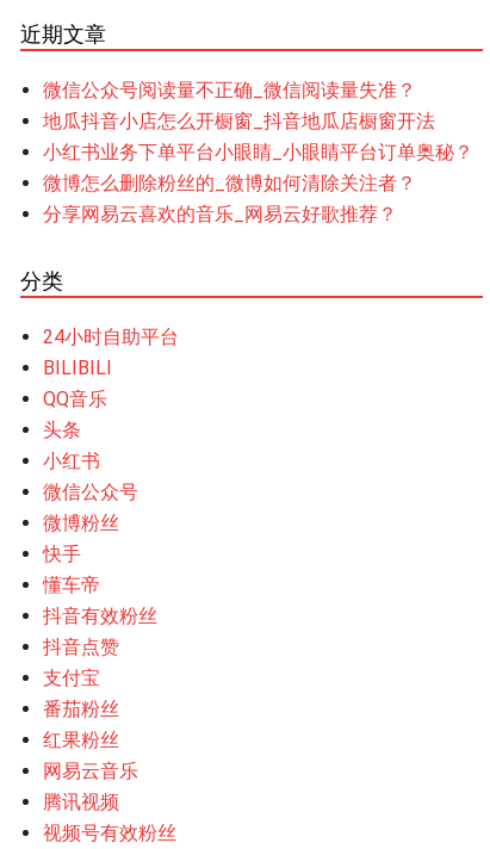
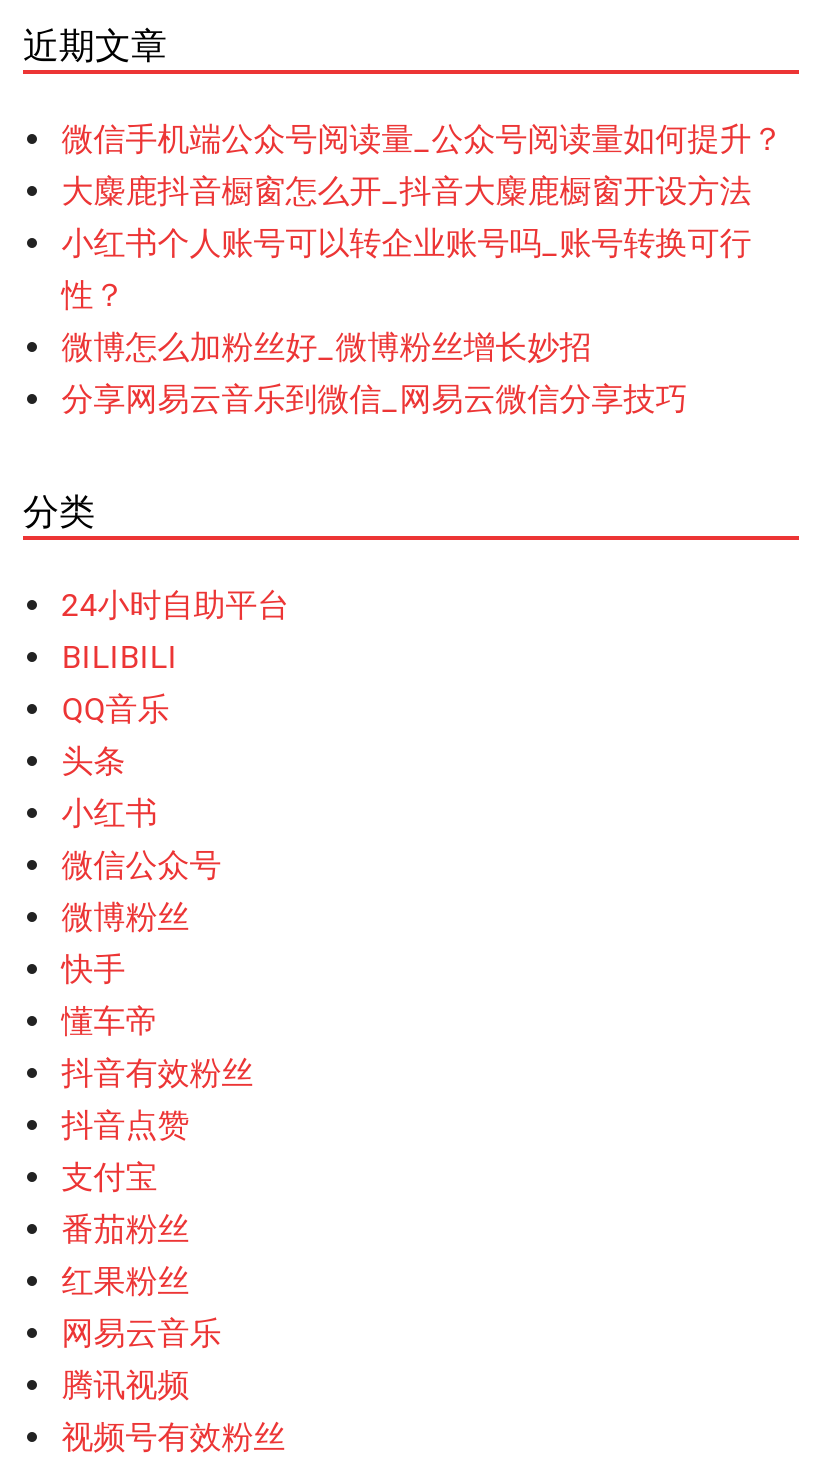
- 微信公众号阅读量不正确_微信阅读量失准？
- 地瓜抖音小店怎么开橱窗_抖音地瓜店橱窗开法
- 小红书业务下单平台小眼睛_小眼睛平台订单奥秘？
- 微博怎么删除粉丝的_微博如何清除关注者？
- 分享网易云喜欢的音乐_网易云好歌推荐？
+ 微信手机端公众号阅读量_公众号阅读量如何提升？
+ 大麋鹿抖音橱窗怎么开_抖音大麋鹿橱窗开设方法
+ 小红书个人账号可以转企业账号吗_账号转换可行
+ 性？
+ 微博怎么加粉丝好_微博粉丝增长妙招
+ 分享网易云音乐到微信_网易云微信分享技巧
